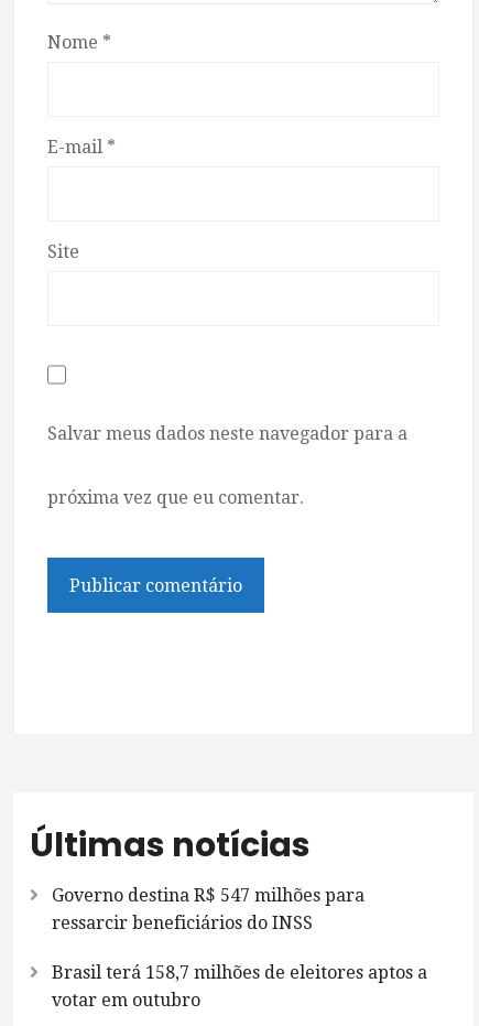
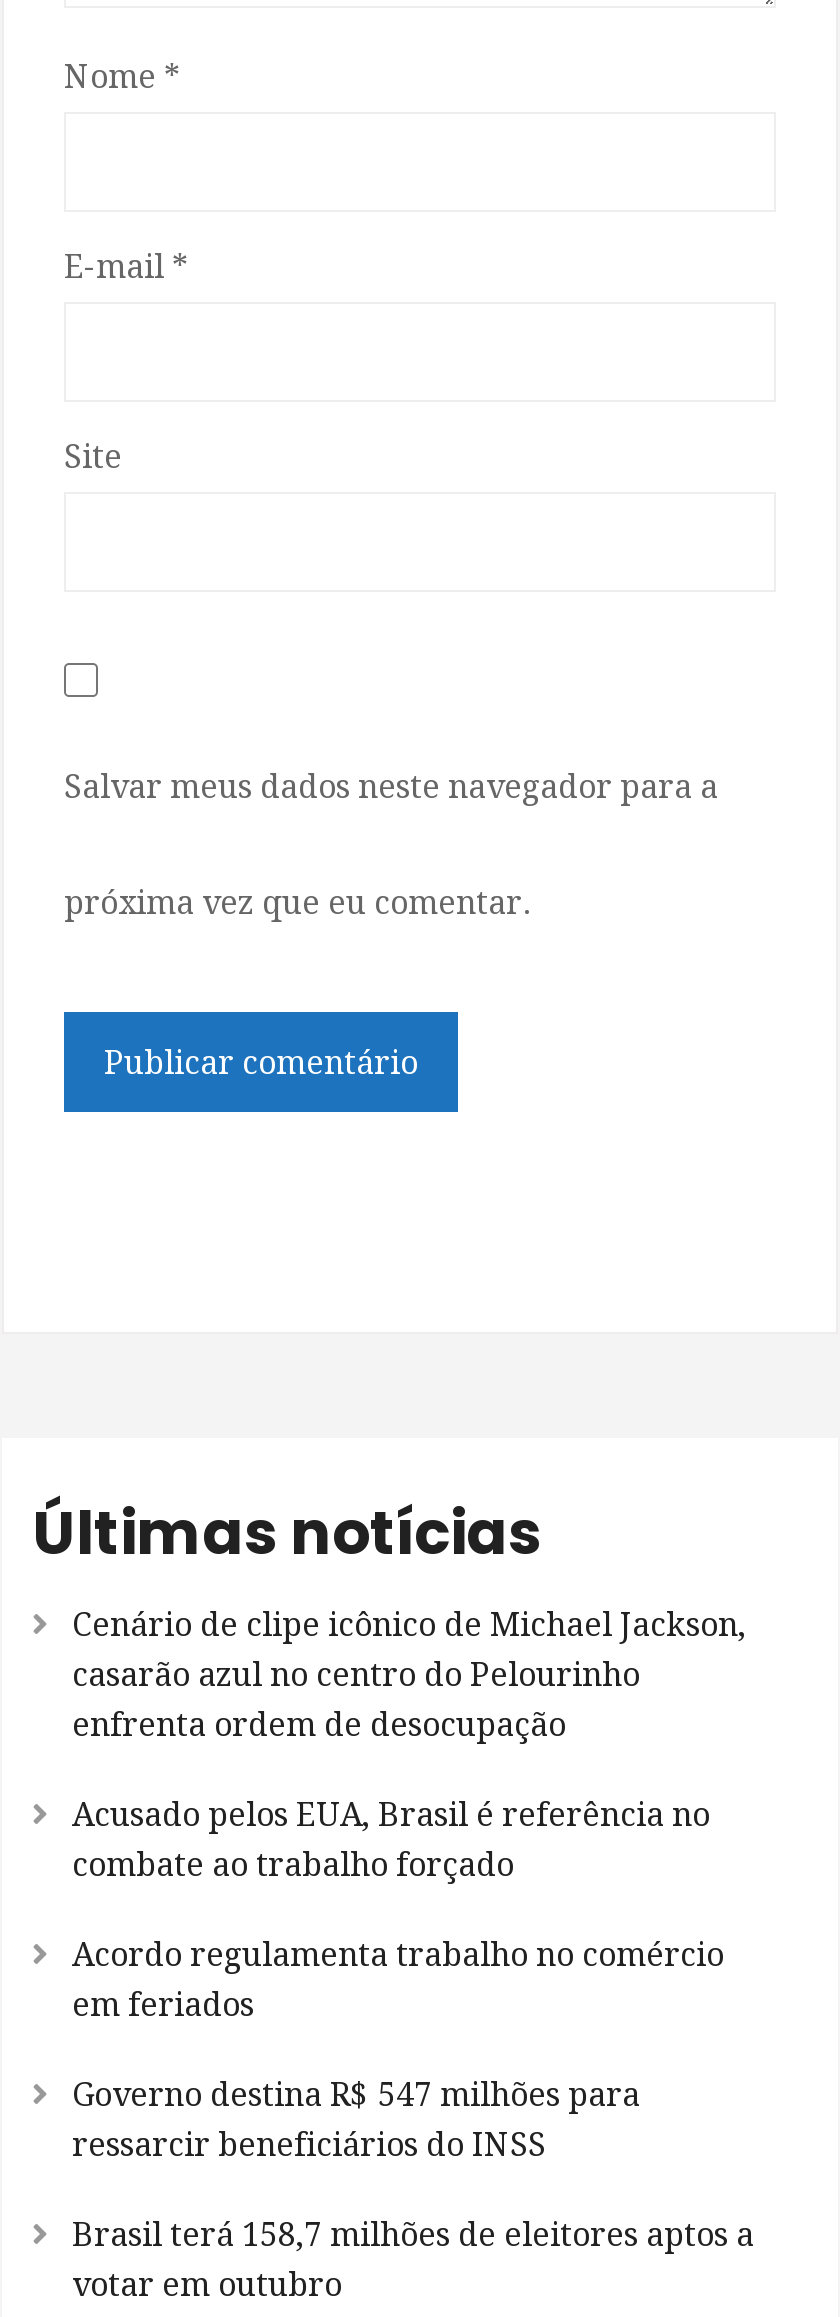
+ Cenário de clipe icônico de Michael Jackson,
+ casarão azul no centro do Pelourinho
+ enfrenta ordem de desocupação
+ Acusado pelos EUA, Brasil é referência no
+ combate ao trabalho forçado
+ Acordo regulamenta trabalho no comércio
+ em feriados
